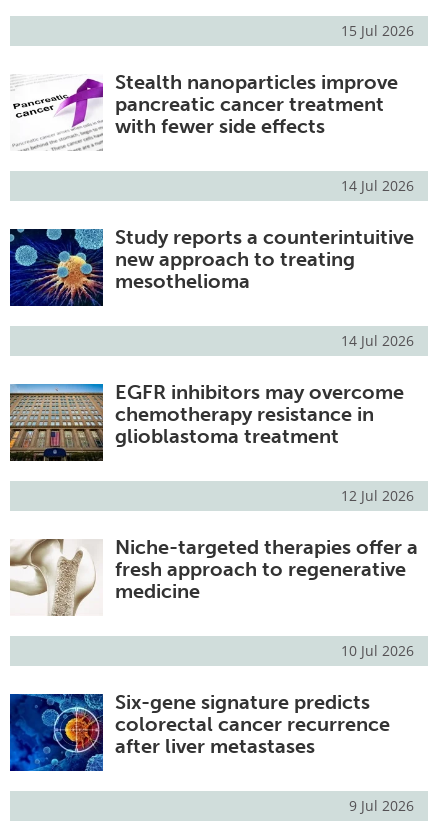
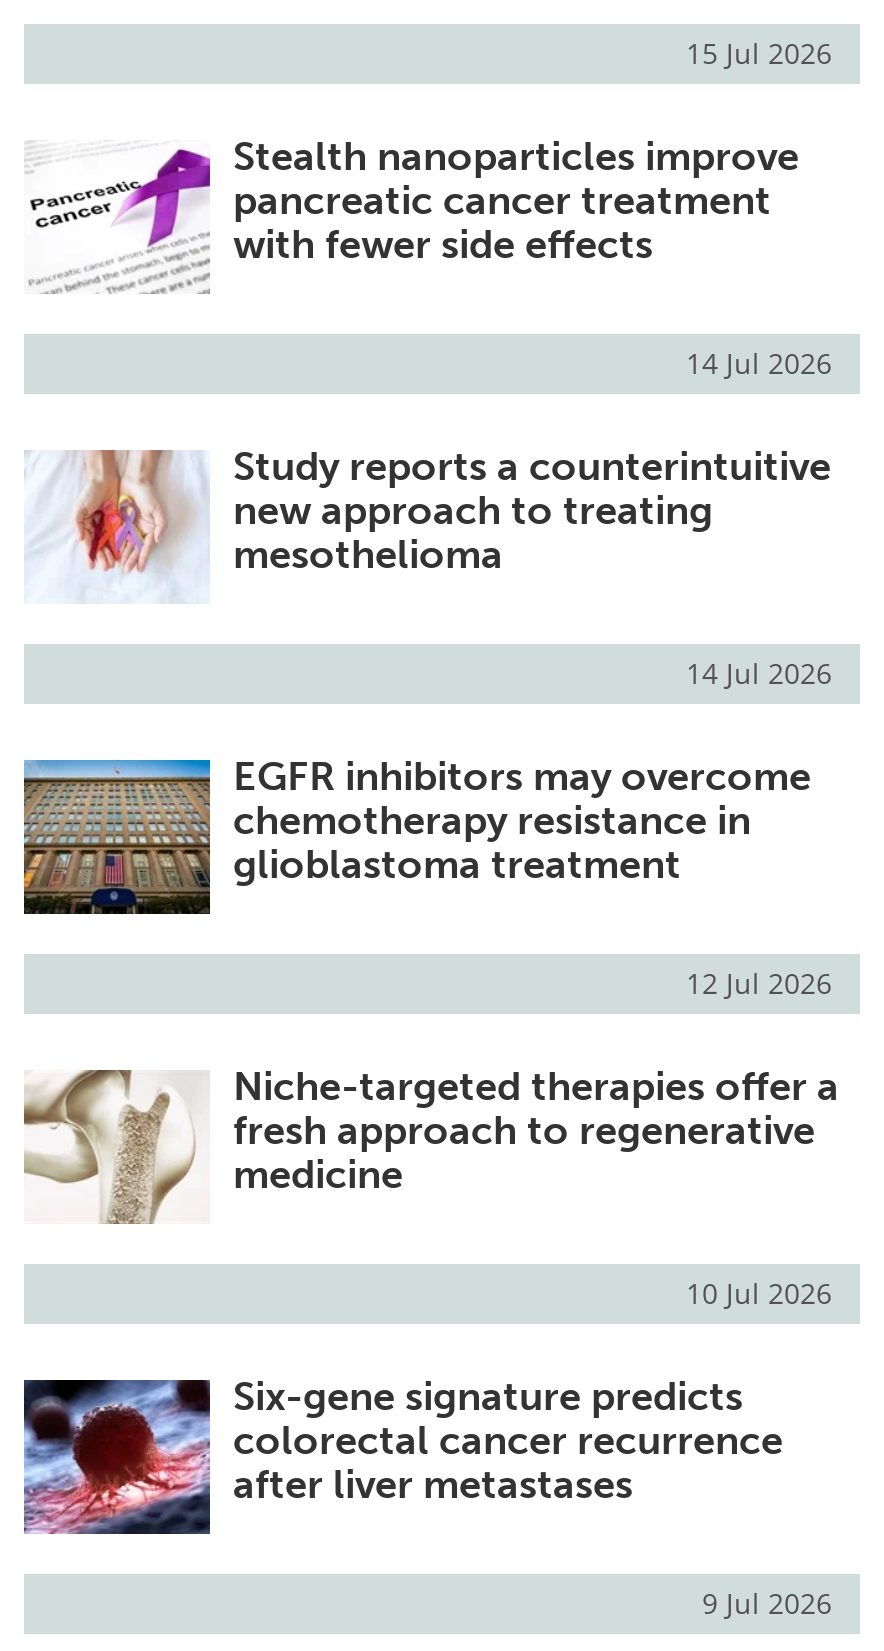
- [image]
+ [image]

- [image]
+ [image]
